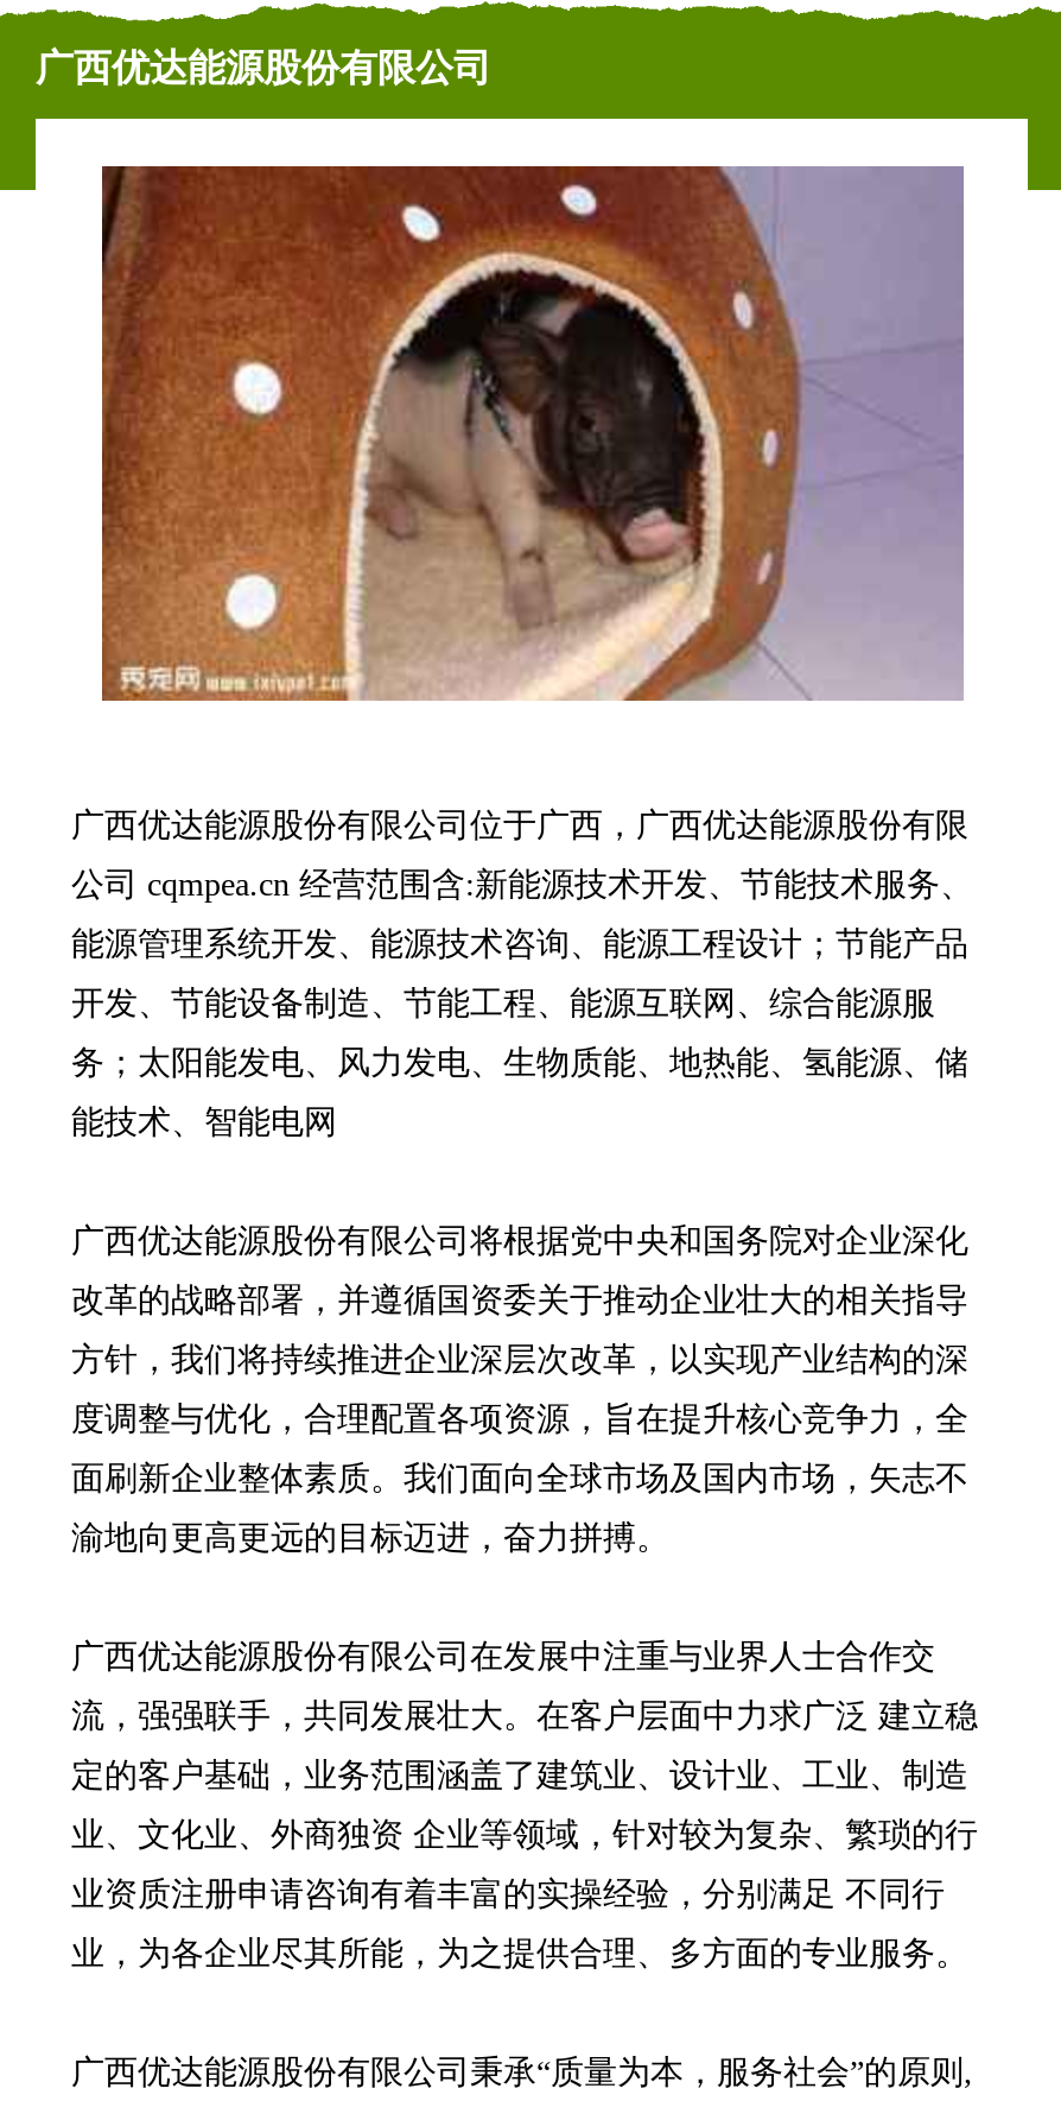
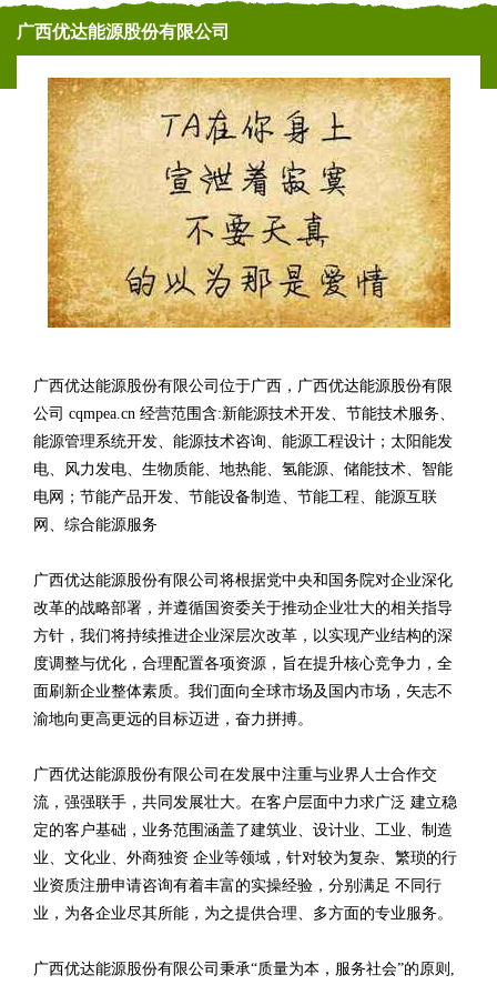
- [image]
+ [image]

- 能源管理系统开发、能源技术咨询、能源工程设计；节能产品
+ 能源管理系统开发、能源技术咨询、能源工程设计；太阳能发

- 开发、节能设备制造、节能工程、能源互联网、综合能源服
+ 电、风力发电、生物质能、地热能、氢能源、储能技术、智能

- 务；太阳能发电、风力发电、生物质能、地热能、氢能源、储
+ 电网；节能产品开发、节能设备制造、节能工程、能源互联

- 能技术、智能电网
+ 网、综合能源服务
